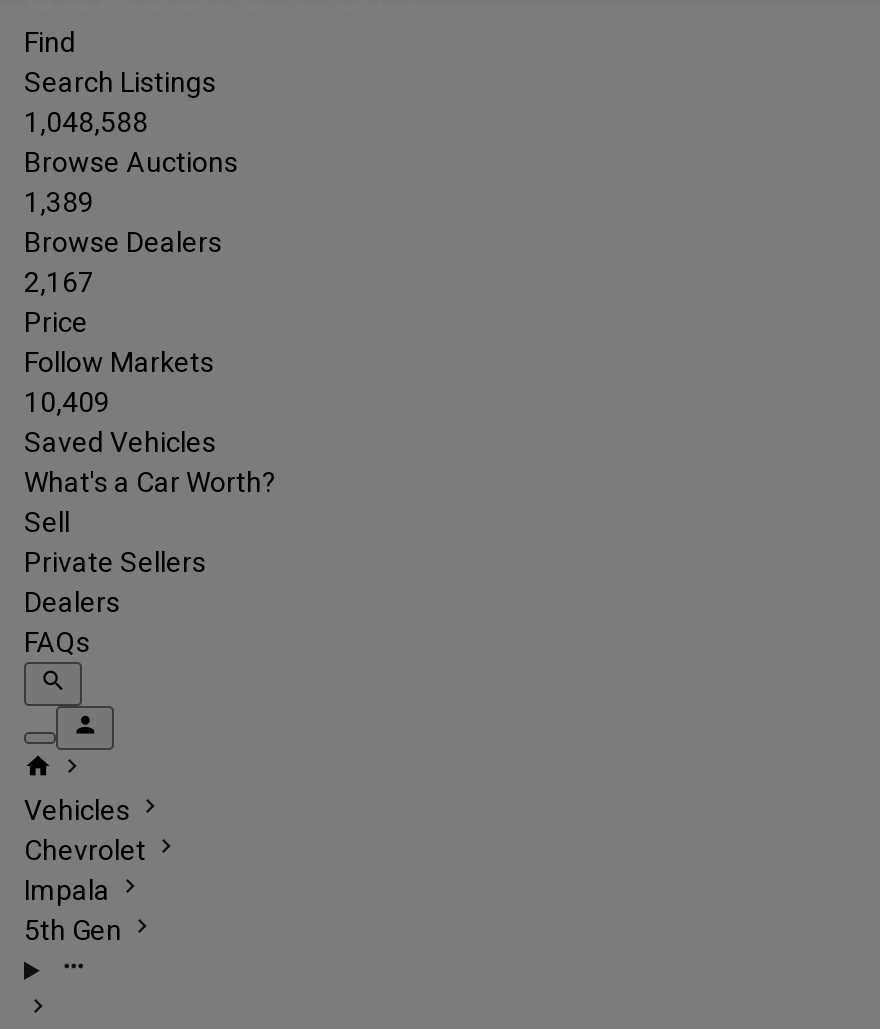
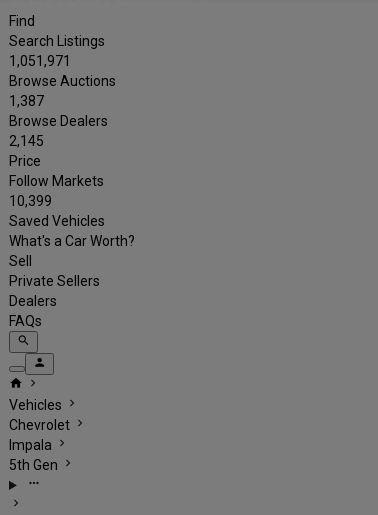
- 1,048,588
+ 1,051,971

- 1,389
+ 1,387

- 2,167
+ 2,145

- 10,409
+ 10,399
